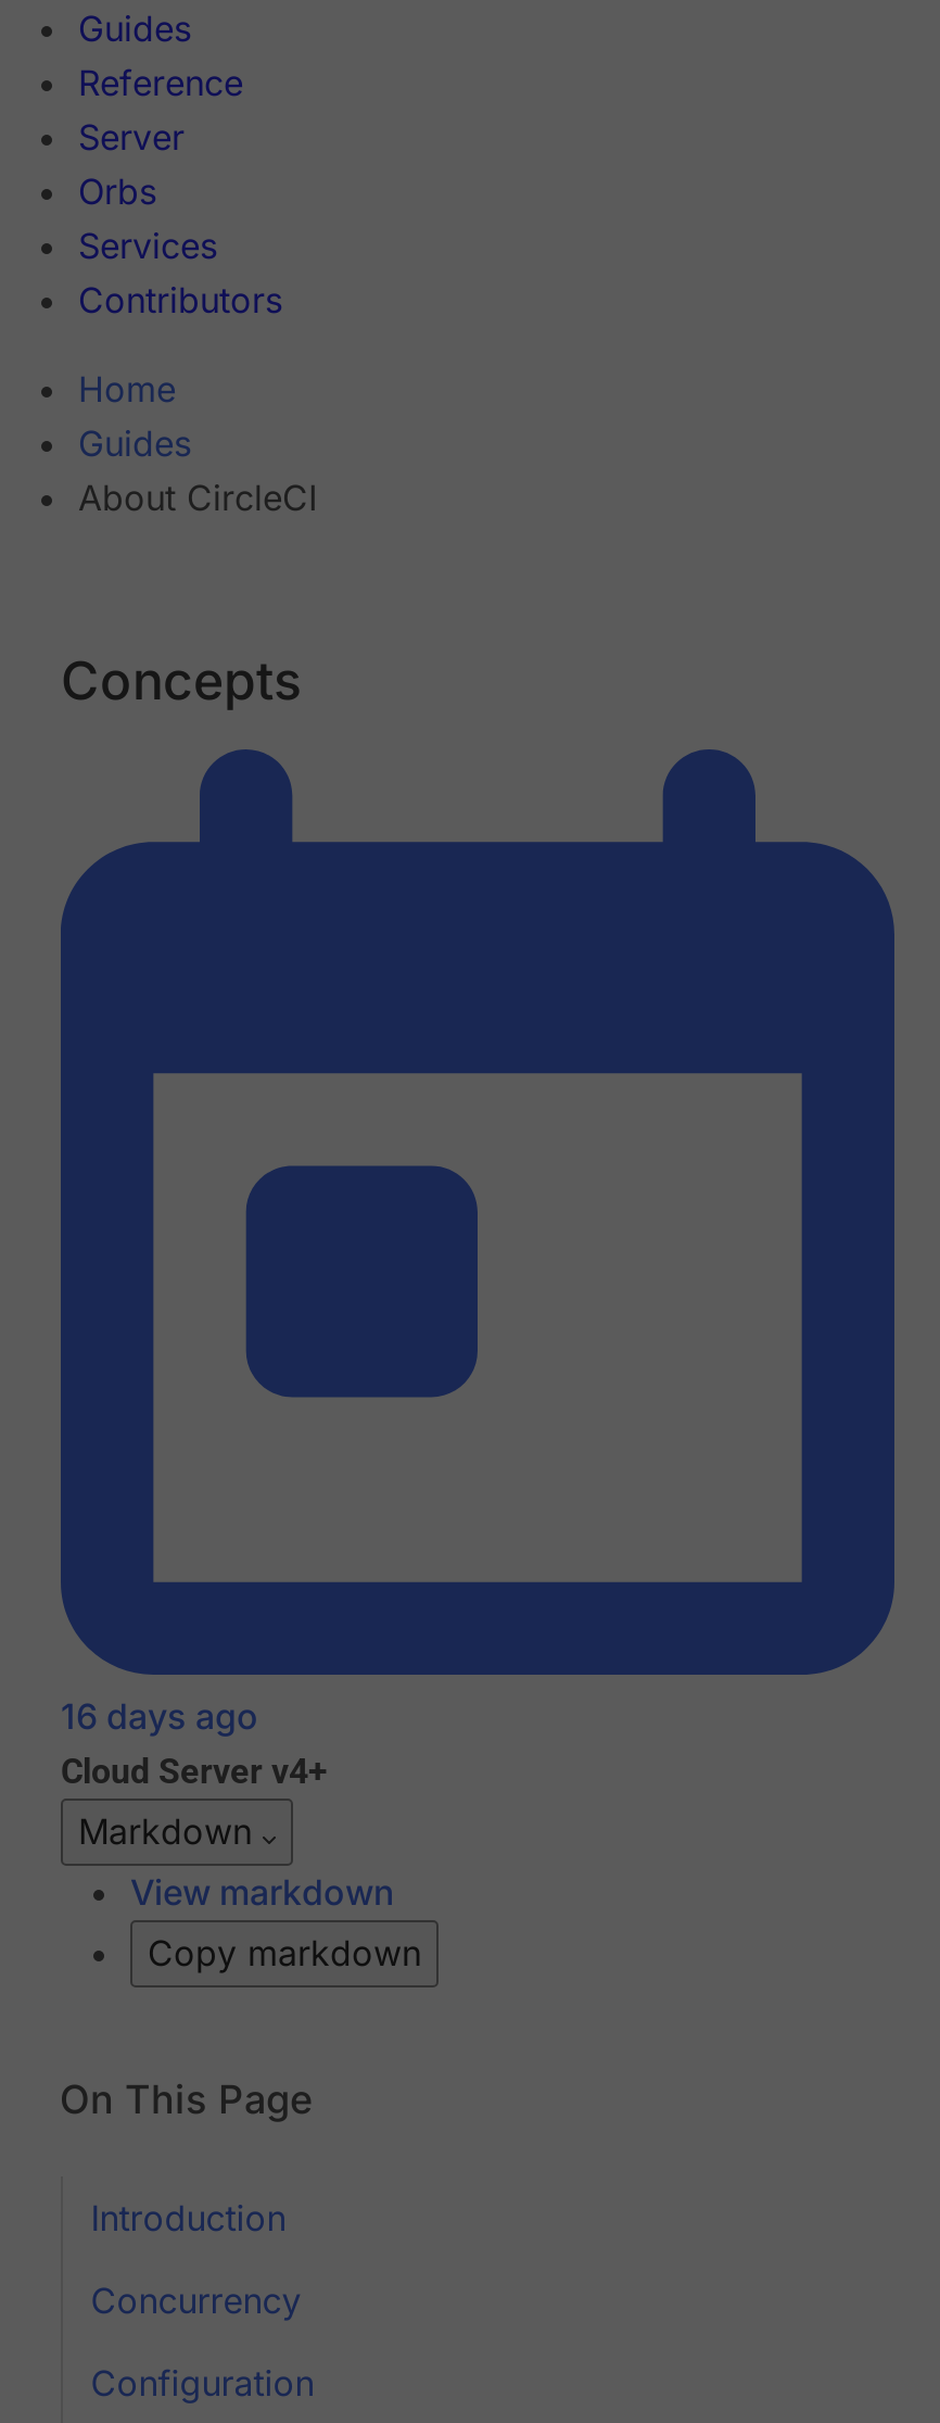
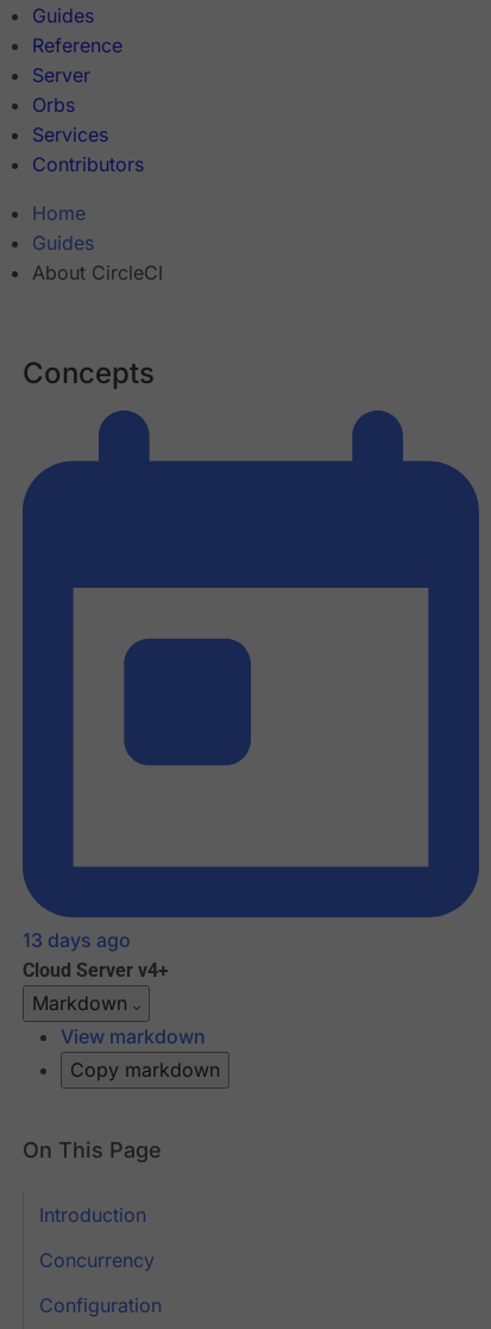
- 16 days ago
+ 13 days ago
